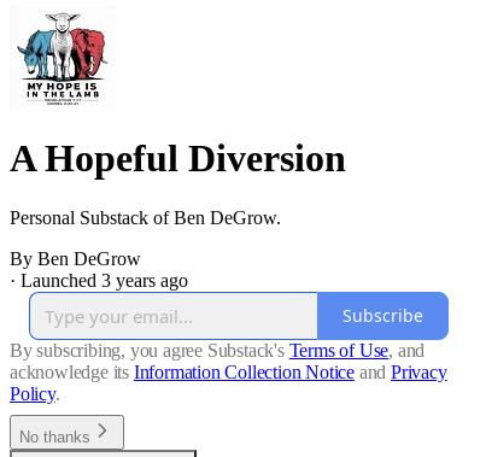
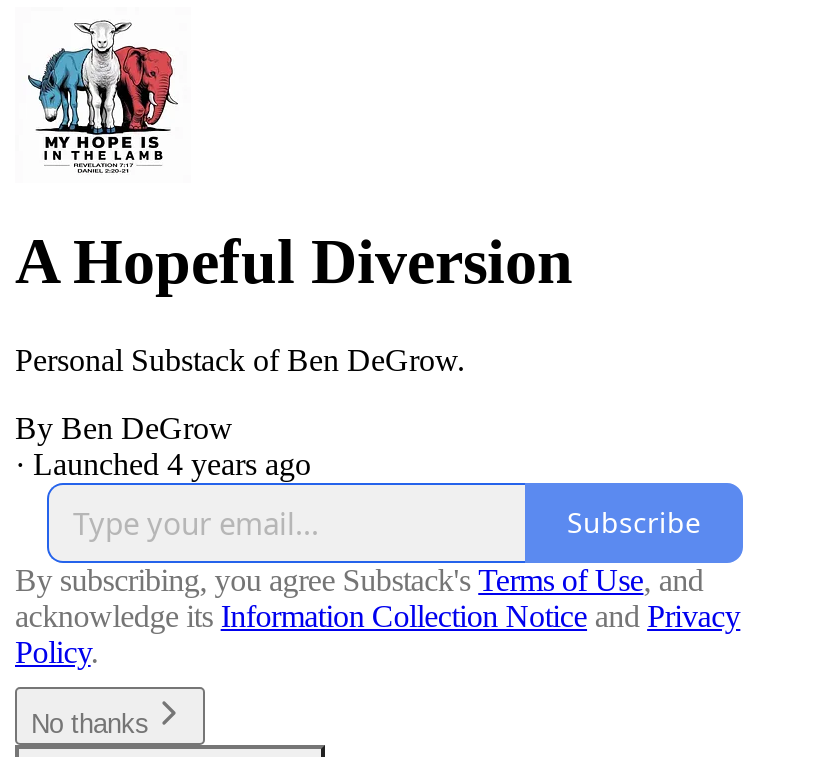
- · Launched 3 years ago
+ · Launched 4 years ago
